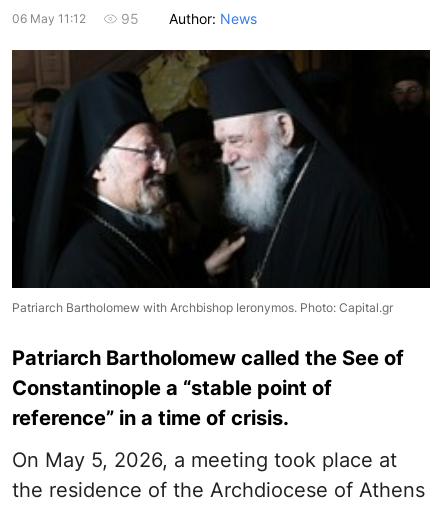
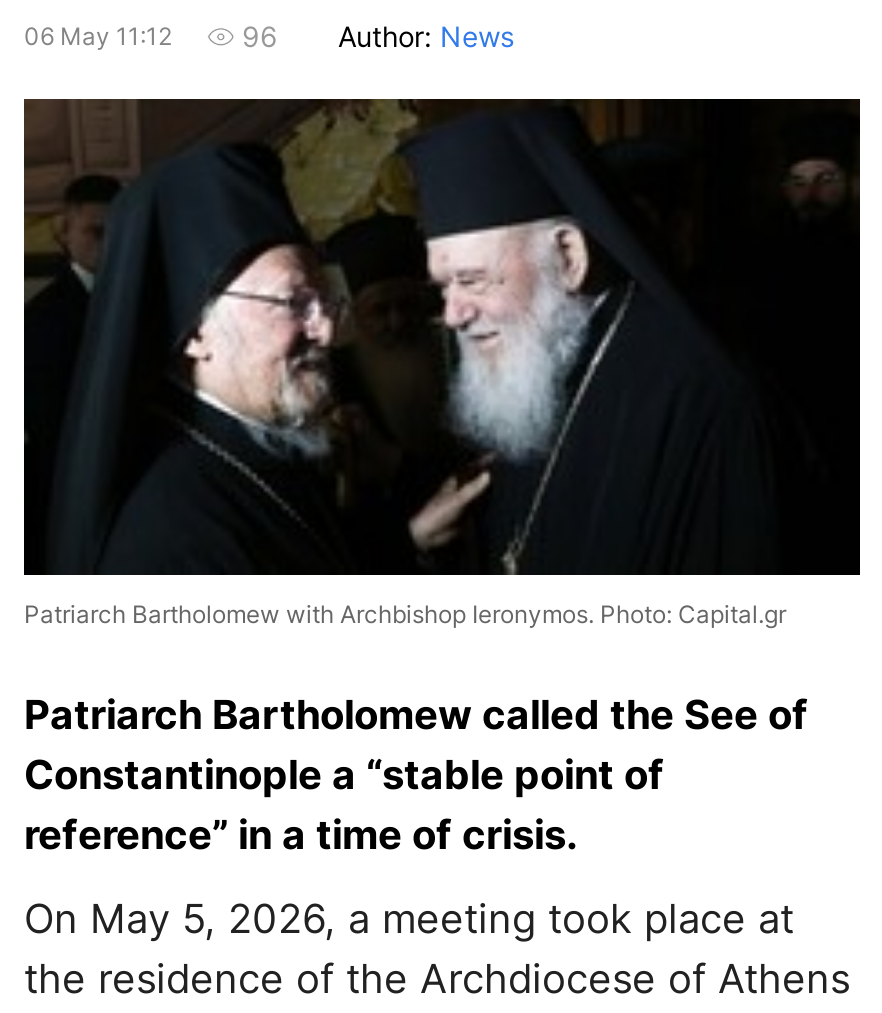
- 95 Author: News
+ 96 Author: News
